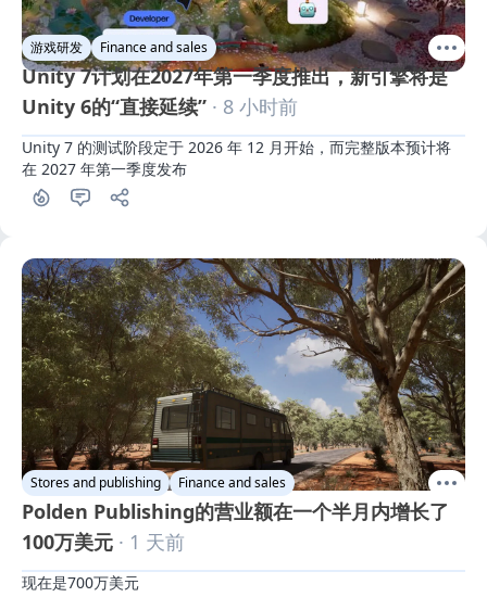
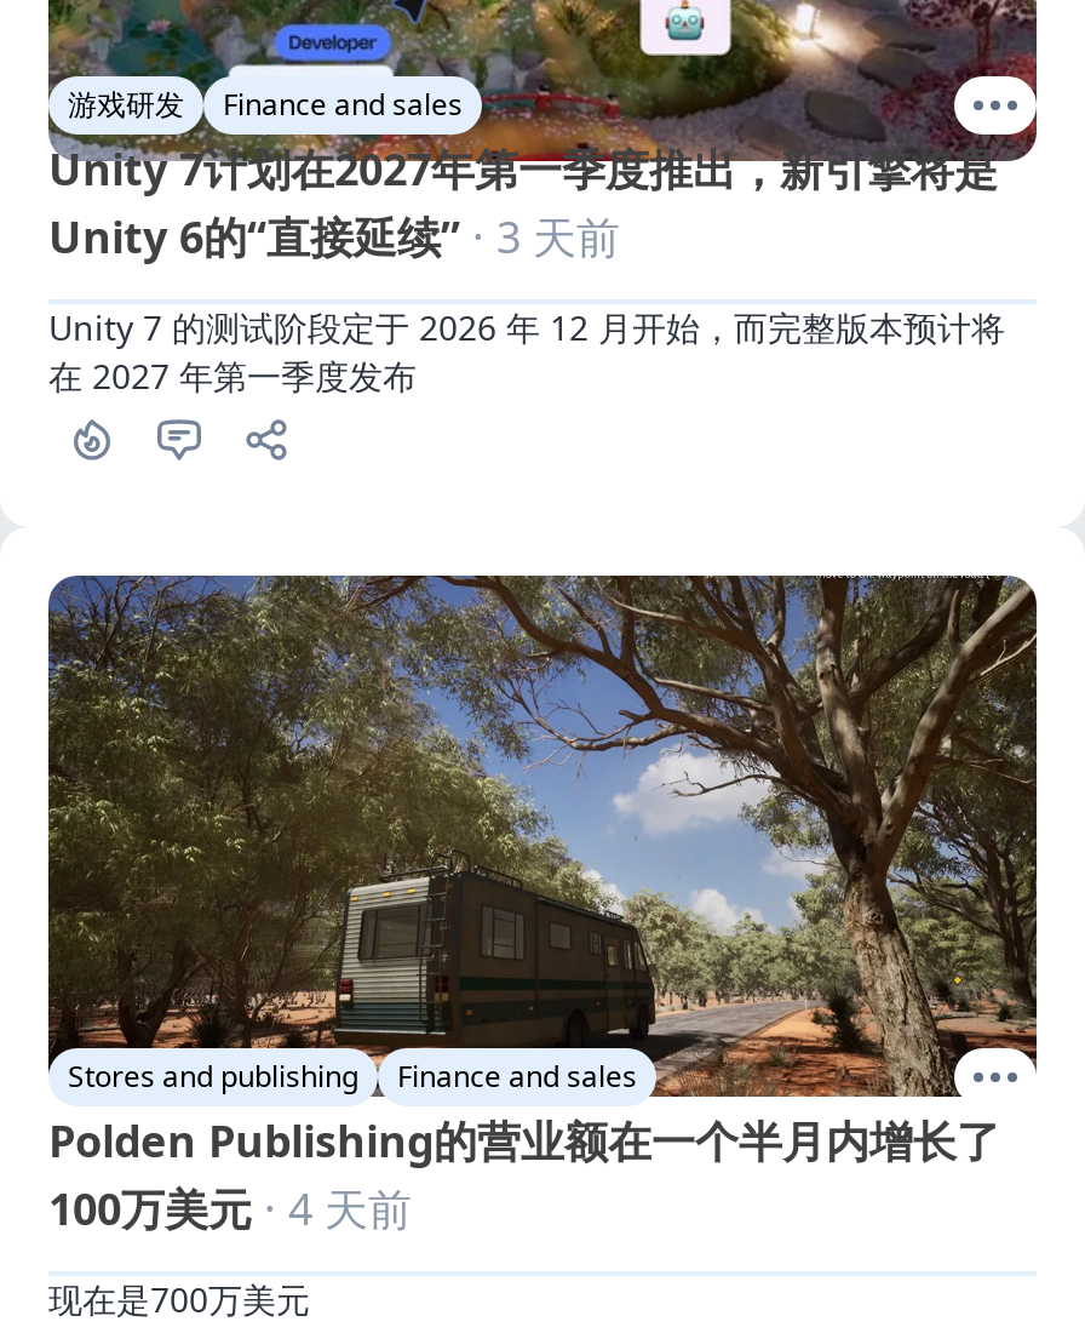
- Unity 6的“直接延续” · 8 小时前
+ Unity 6的“直接延续” · 3 天前

- 100万美元· 1 天前
+ 100万美元· 4 天前
